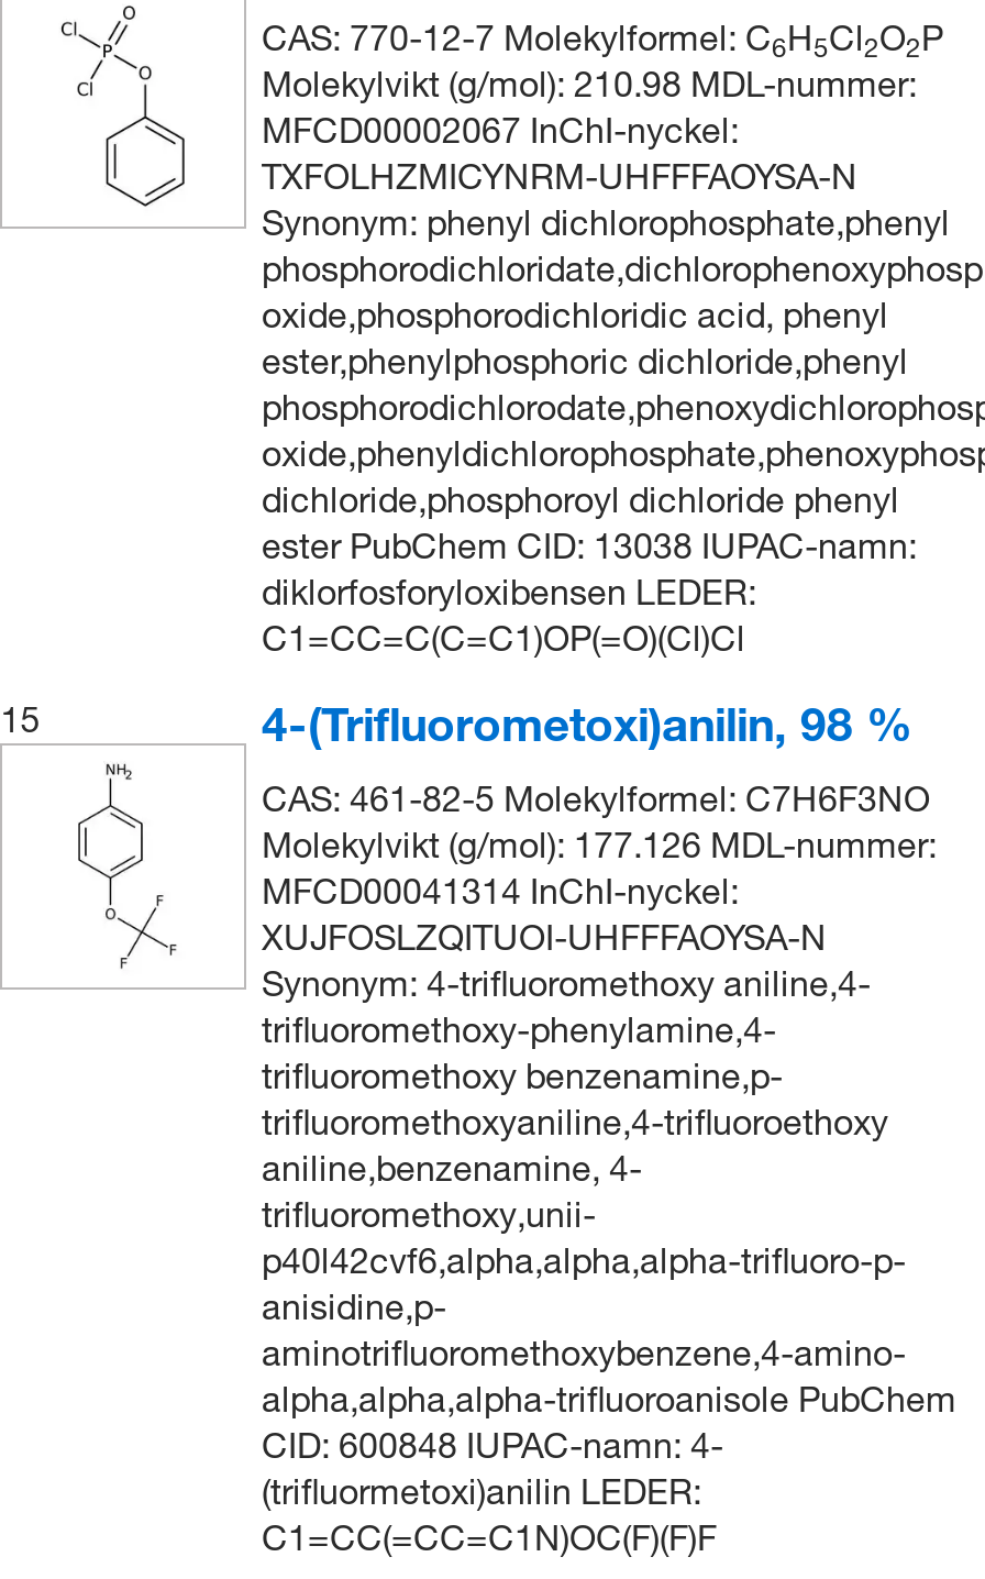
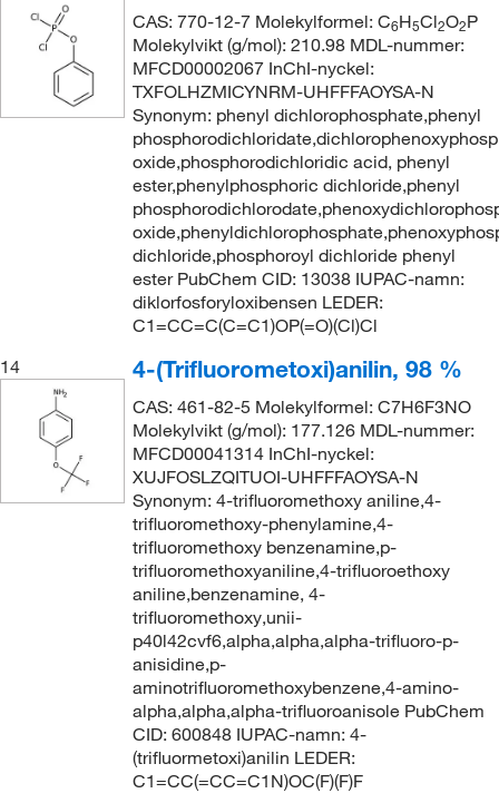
- 15
+ 14
